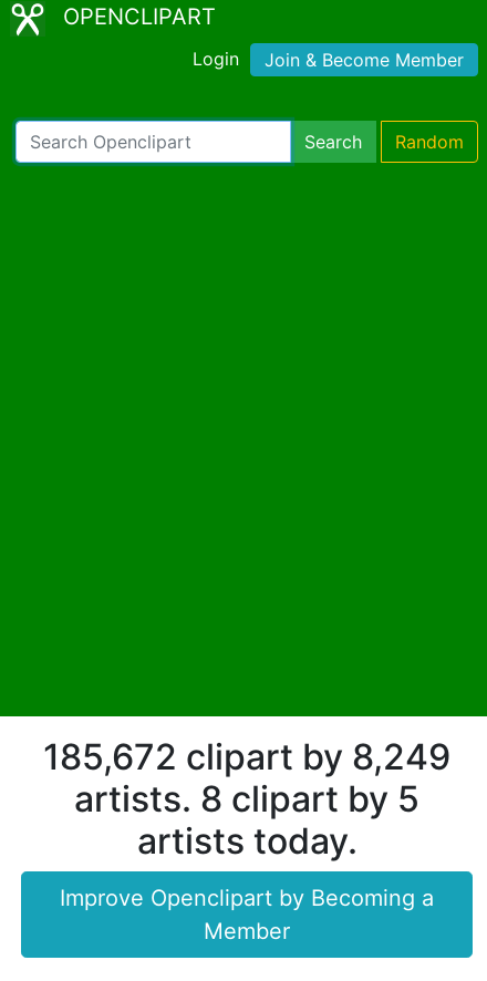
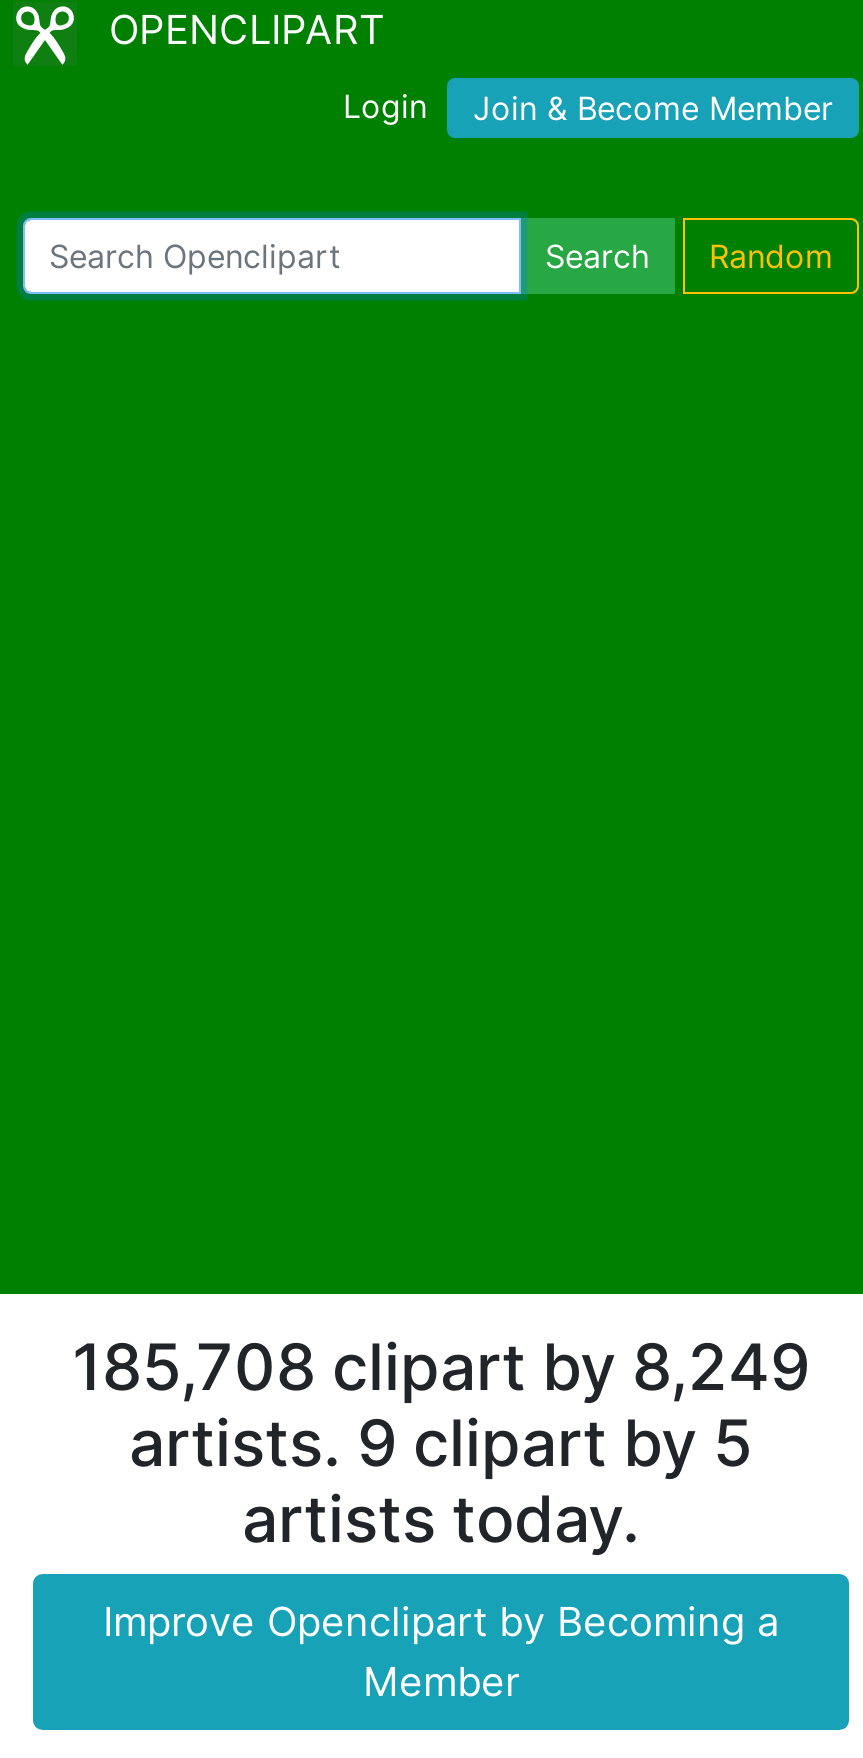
- 185,672 clipart by 8,249
+ 185,708 clipart by 8,249

- artists. 8 clipart by 5
+ artists. 9 clipart by 5
